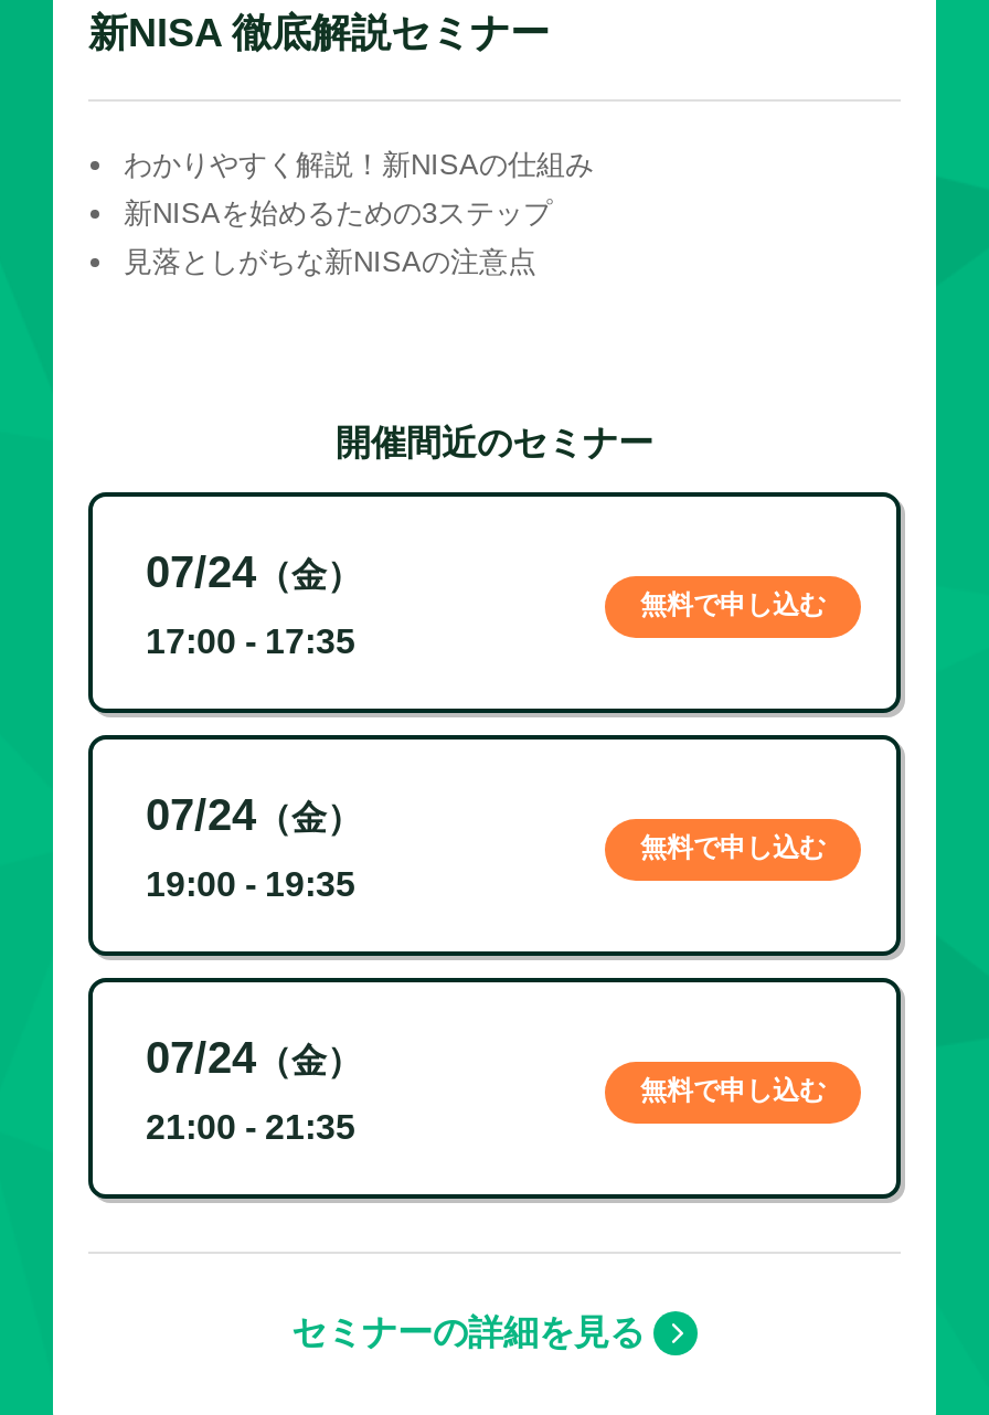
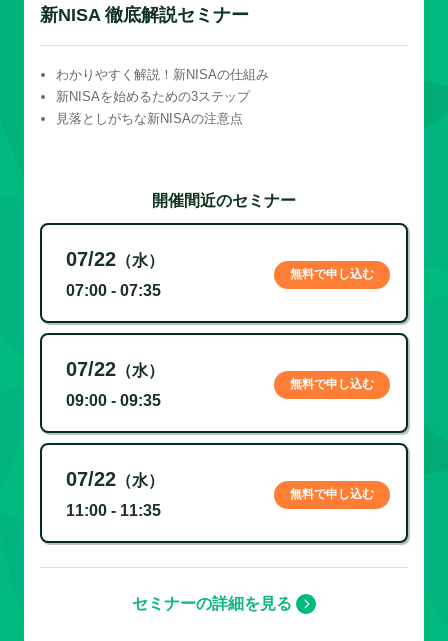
- 07/24（金）
+ 07/22（水）

- 17:00 - 17:35
+ 07:00 - 07:35

- 07/24（金）
+ 07/22（水）

- 19:00 - 19:35
+ 09:00 - 09:35

- 07/24（金）
+ 07/22（水）

- 21:00 - 21:35
+ 11:00 - 11:35
